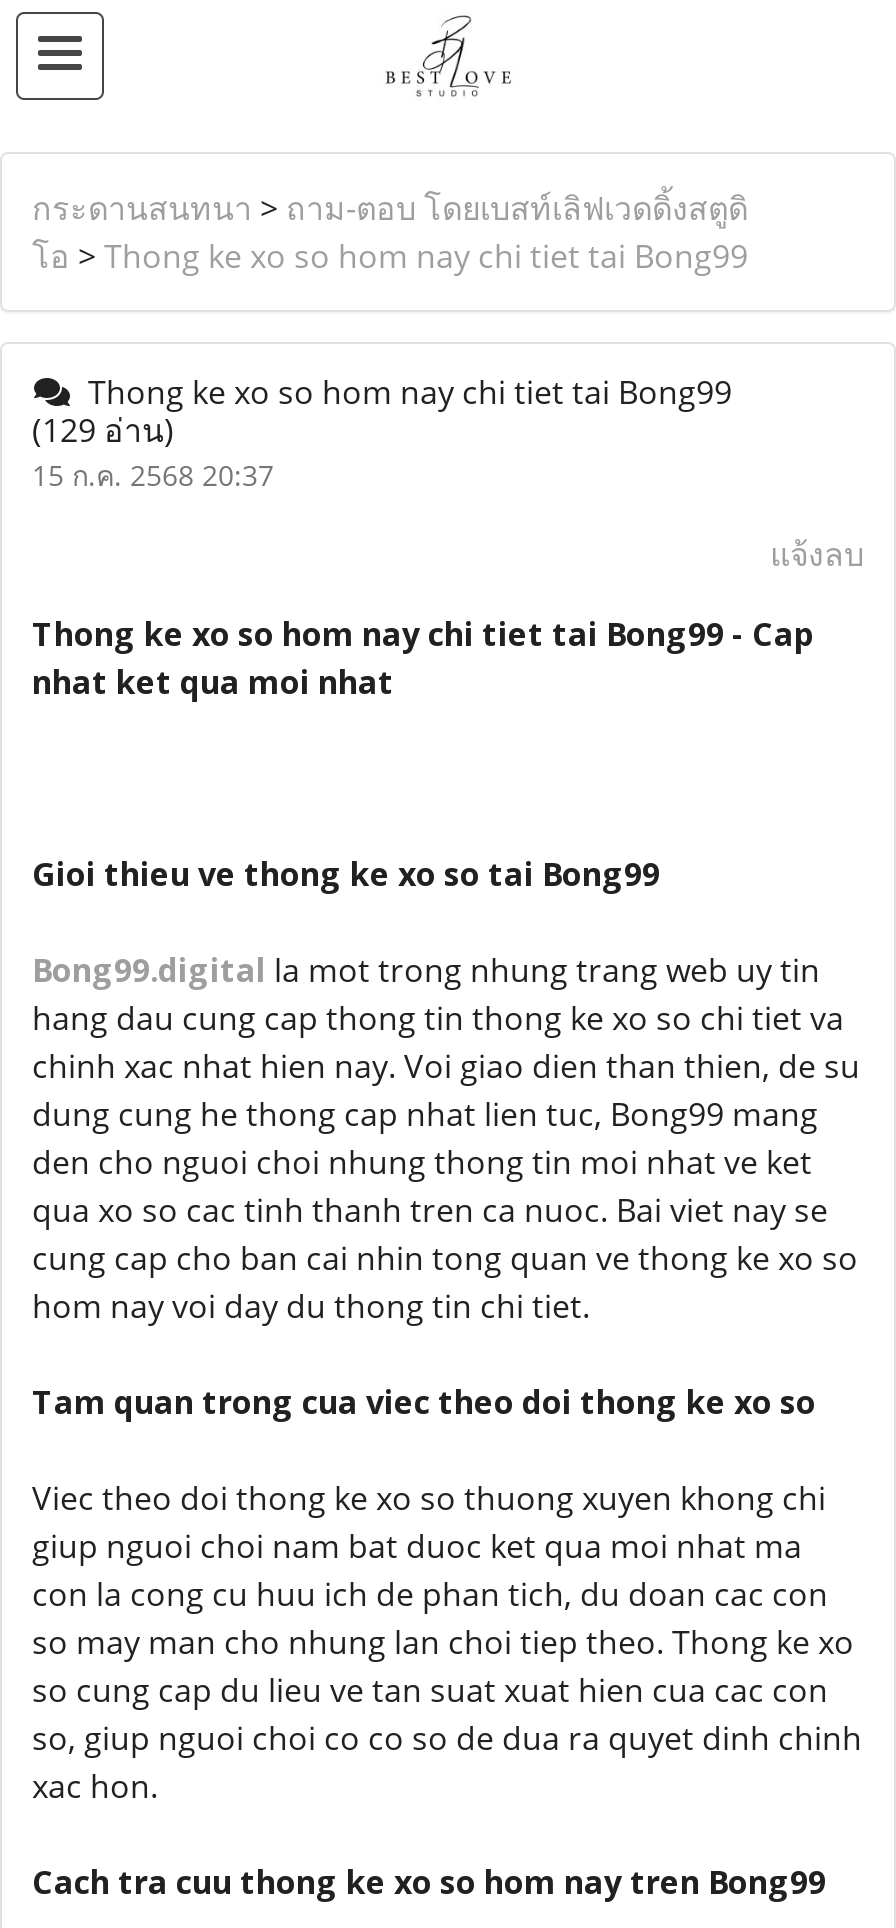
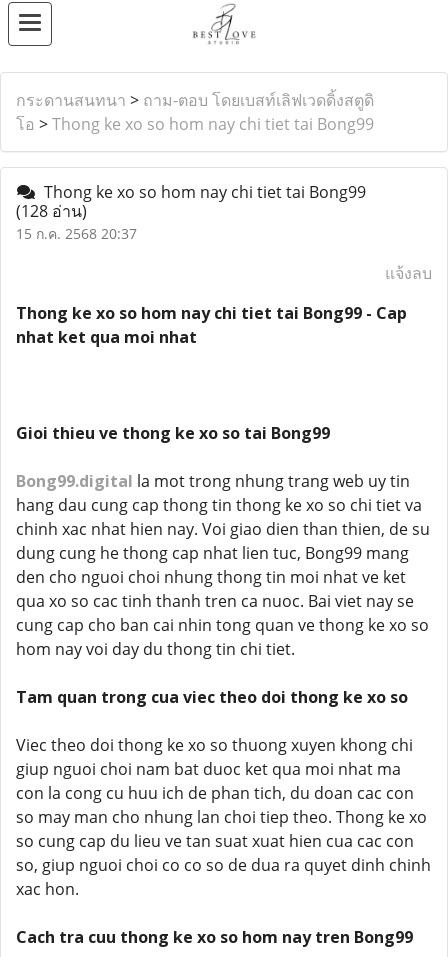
- (129 อ่าน)
+ (128 อ่าน)
